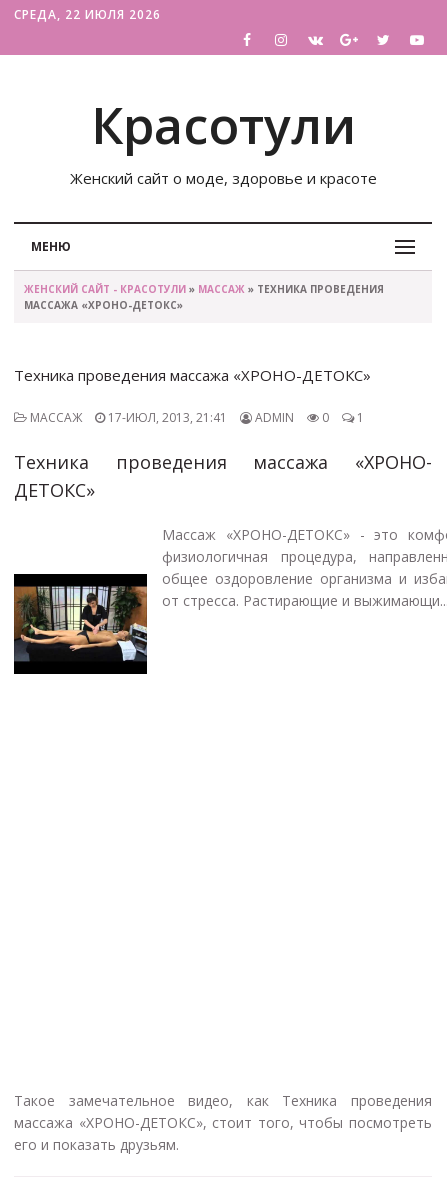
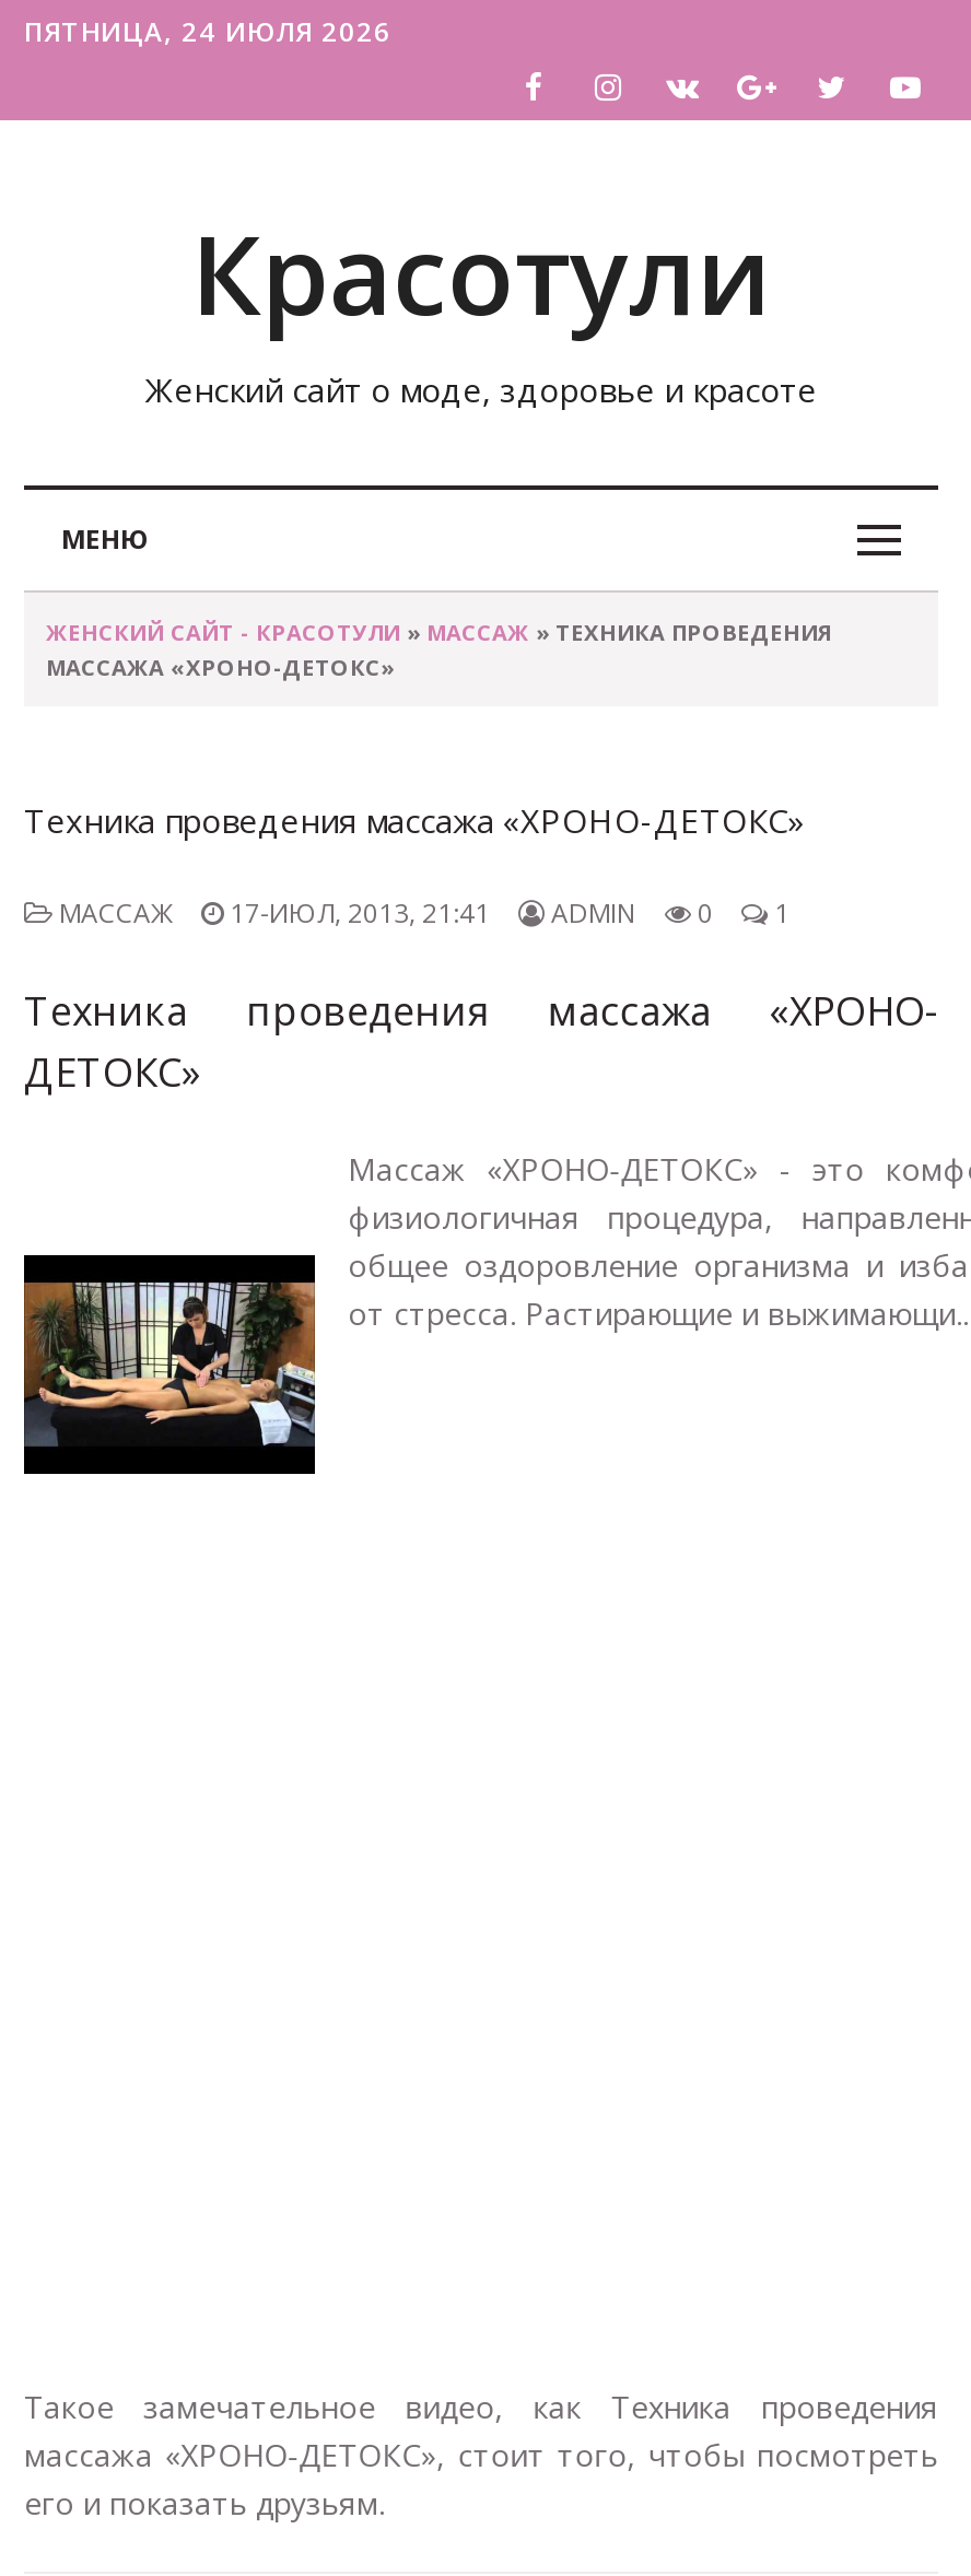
- СРЕДА, 22 ИЮЛЯ 2026
+ ПЯТНИЦА, 24 ИЮЛЯ 2026
